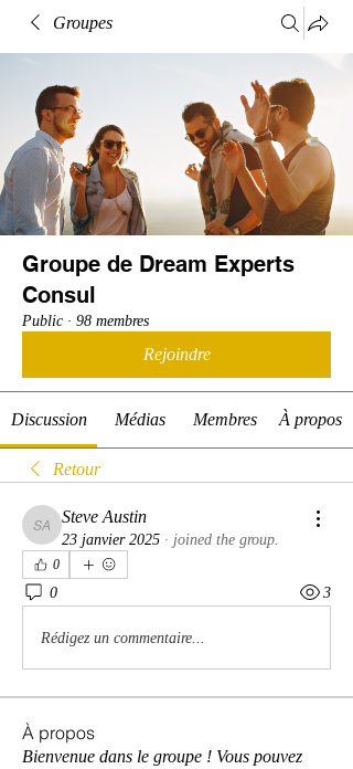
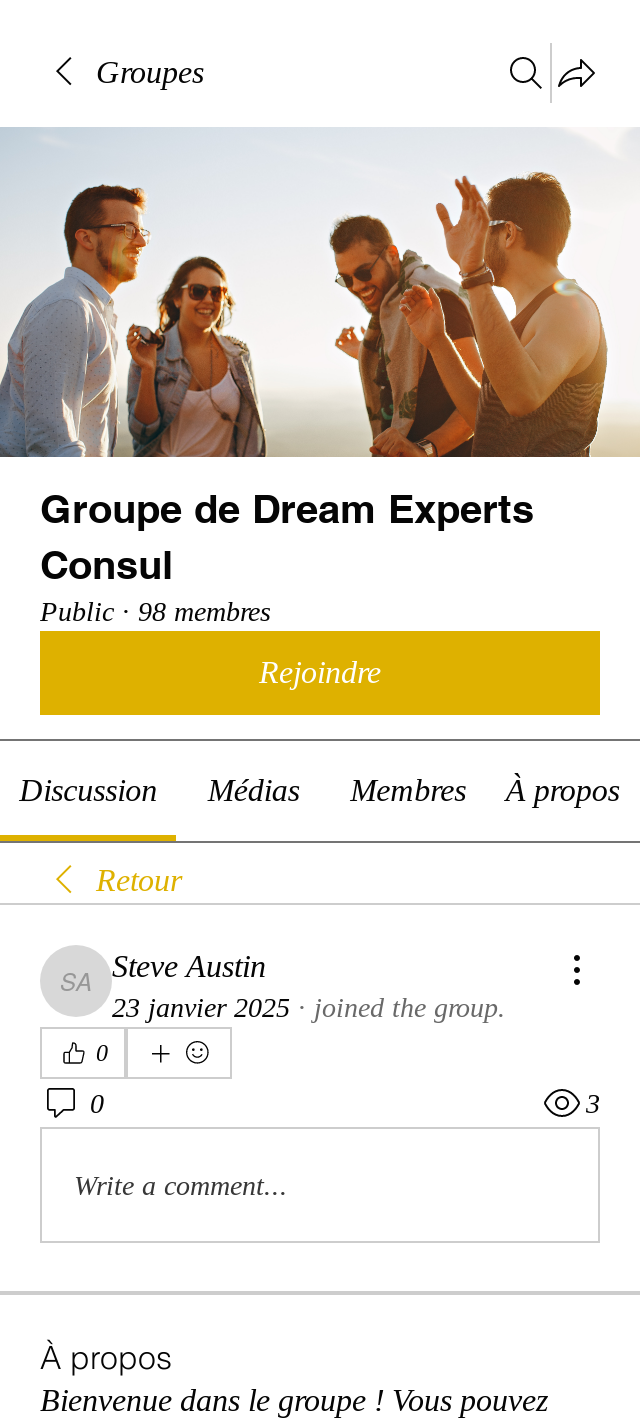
- Rédigez un commentaire...
+ Write a comment...
